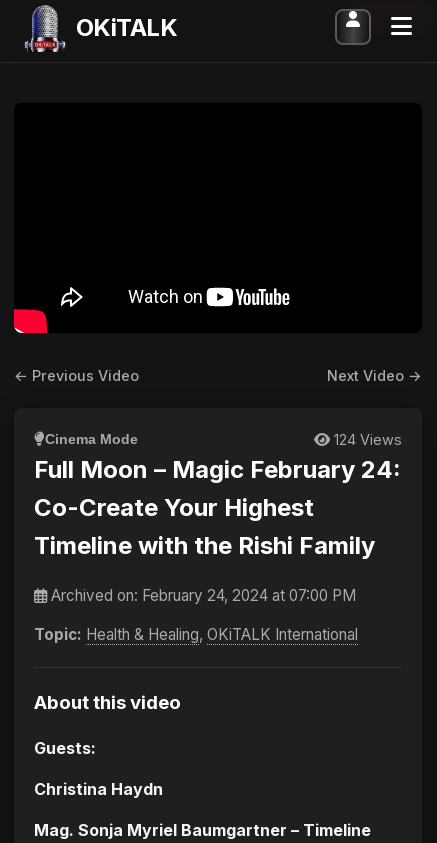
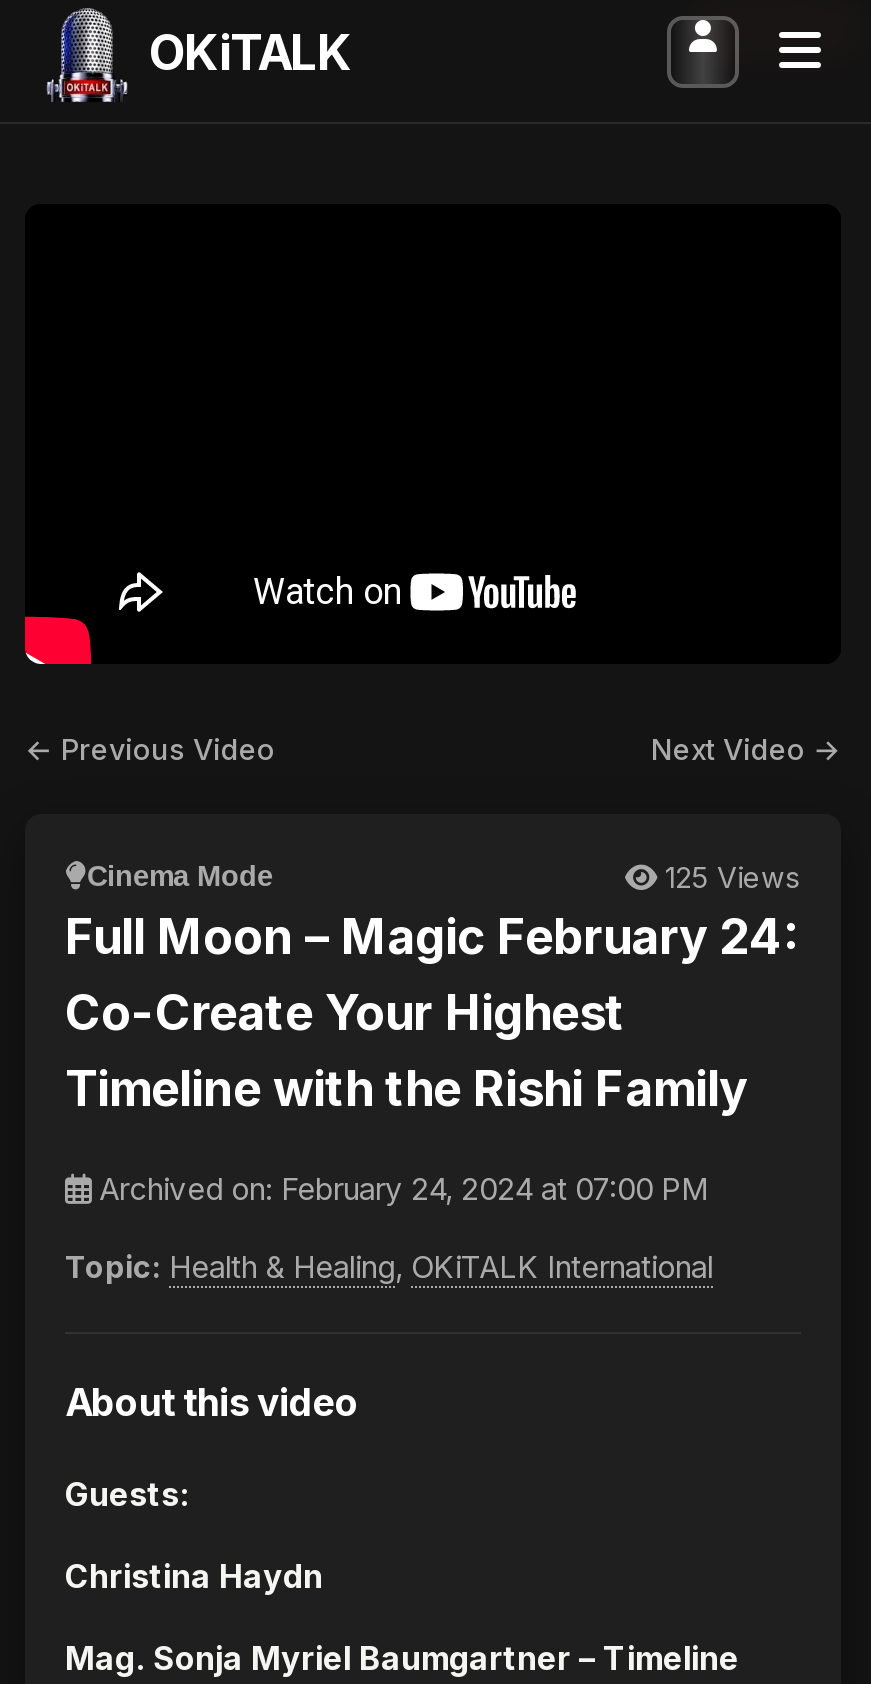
- 124 Views
+ 125 Views
